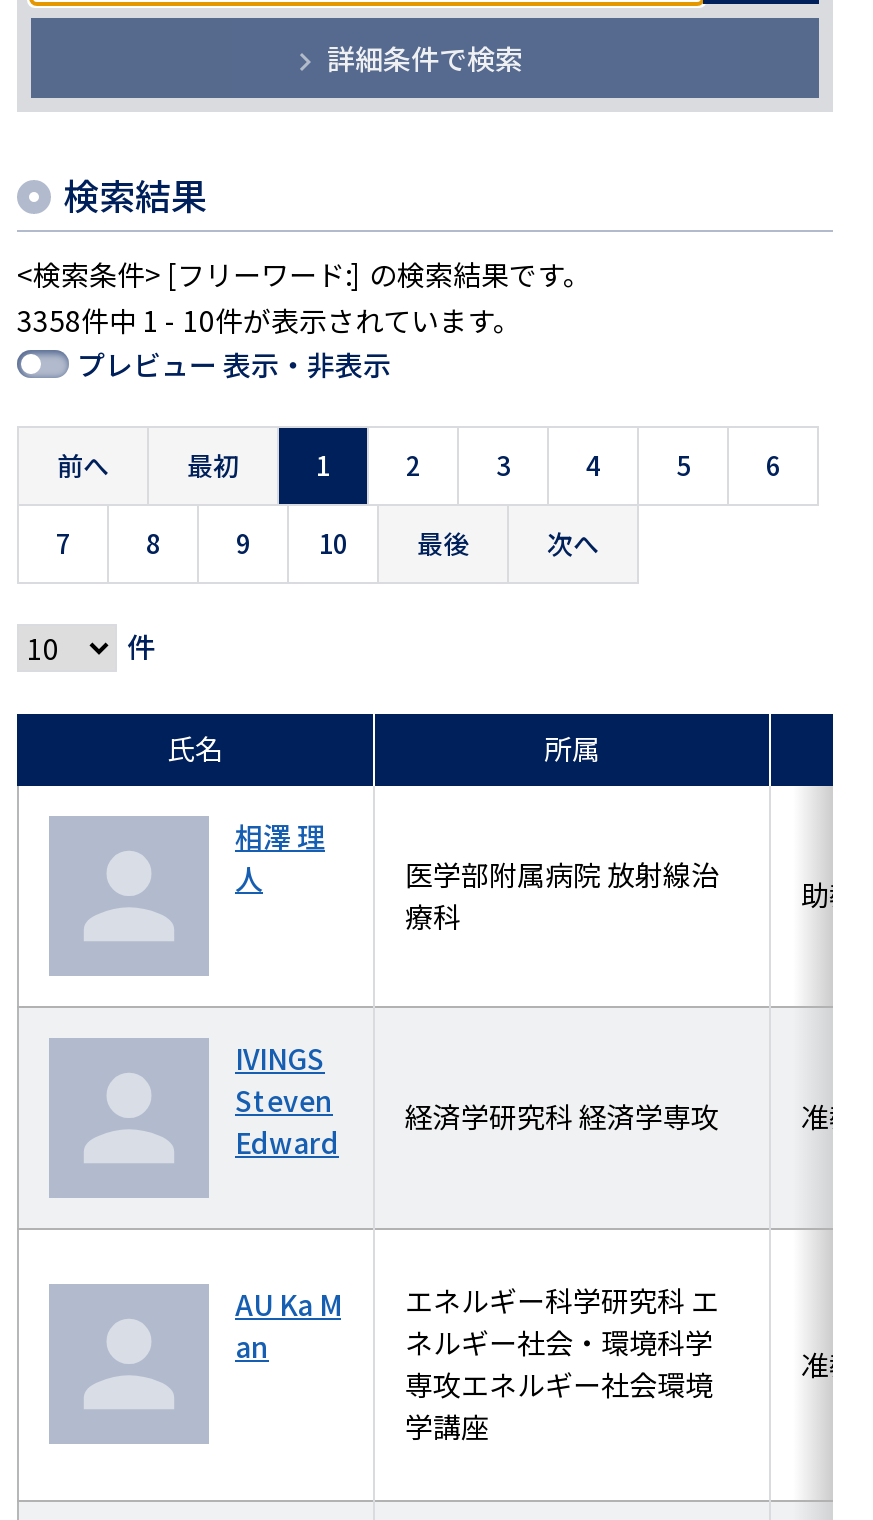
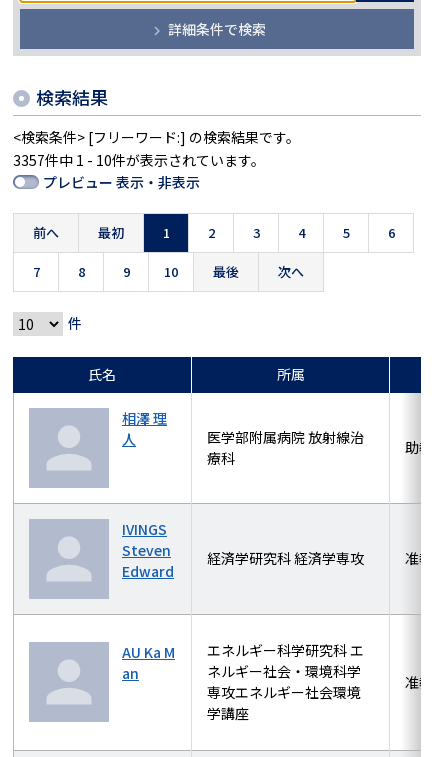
- 3358件中 1 - 10件が表示されています。
+ 3357件中 1 - 10件が表示されています。
